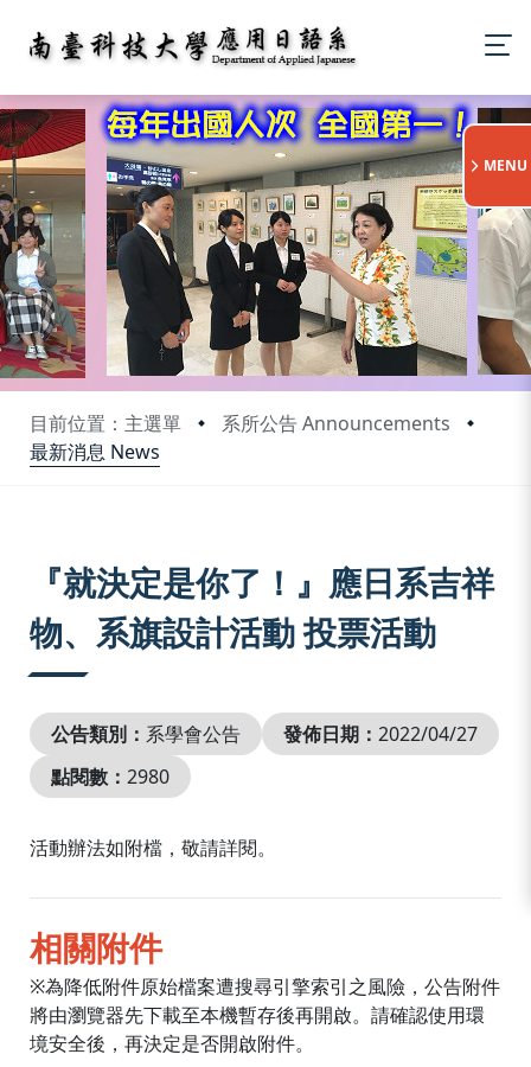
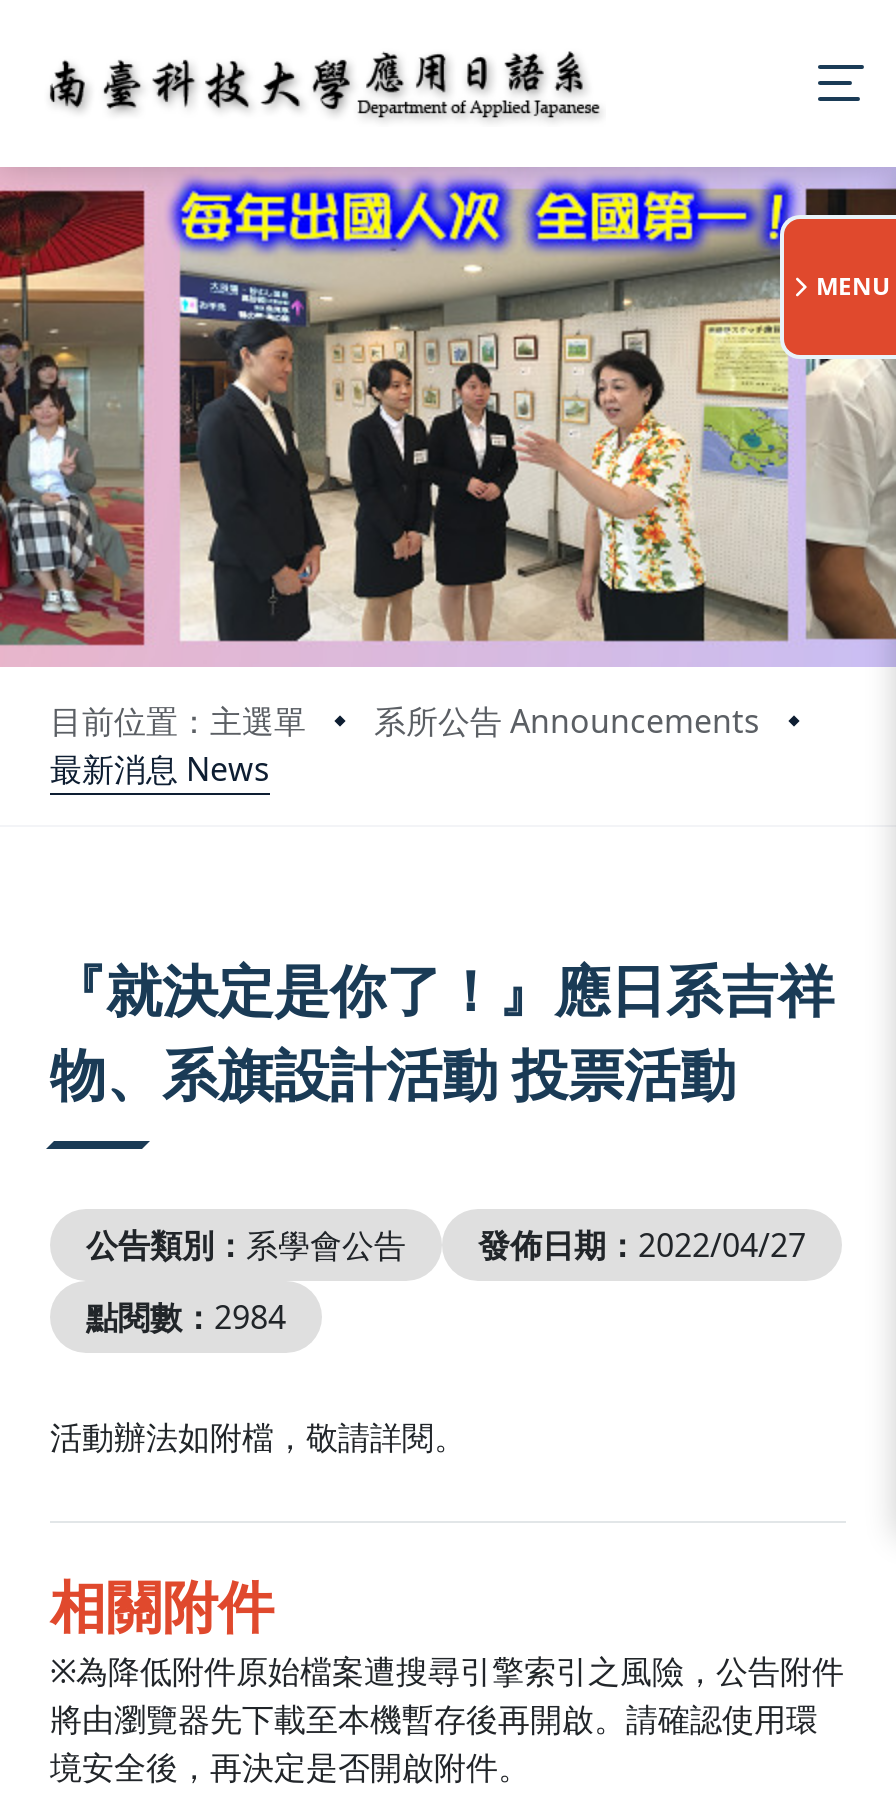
- 點閱數：2980
+ 點閱數：2984
